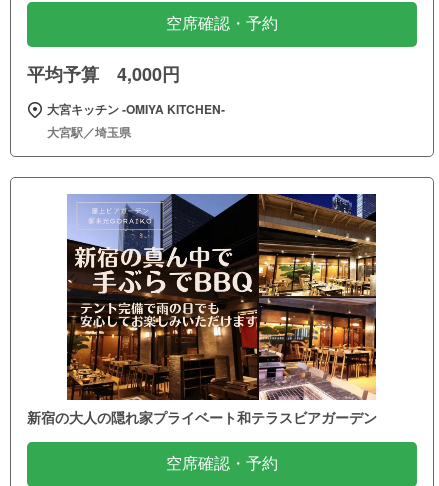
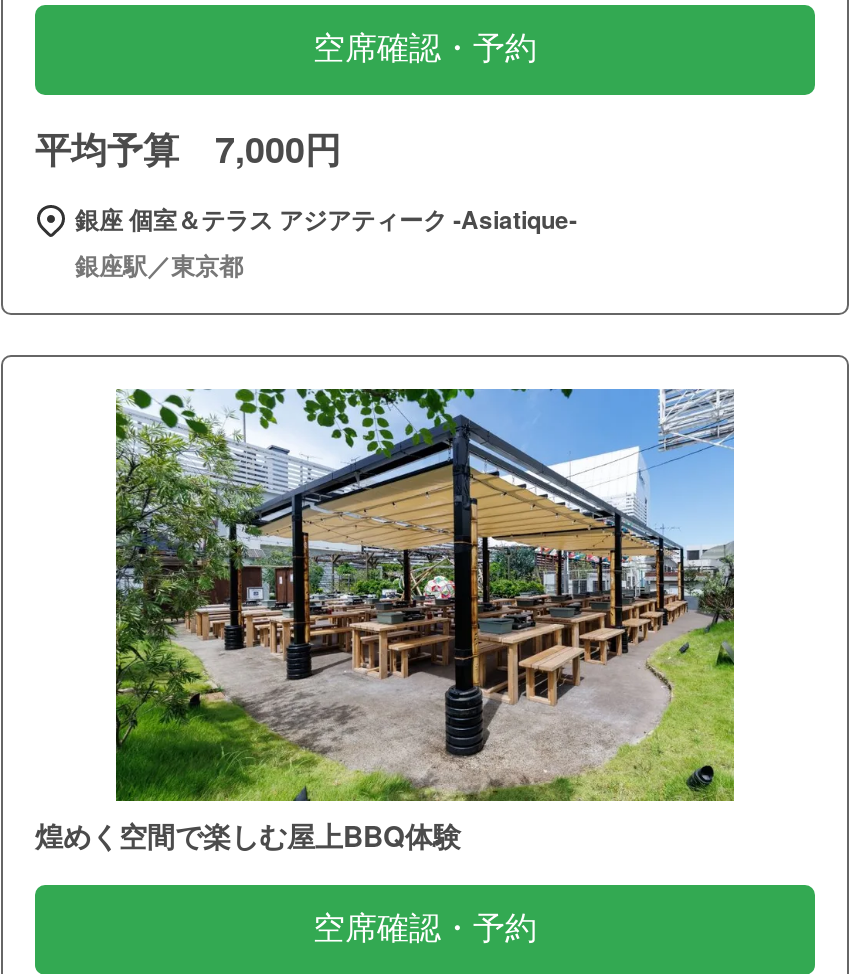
- 平均予算 4,000円
+ 平均予算 7,000円

- 大宮キッチン ‐OMIYA KITCHEN‐
- 大宮駅／埼玉県
+ 銀座 個室＆テラス アジアティーク ‐Asiatique‐
+ 銀座駅／東京都

- [image]
- 新宿の大人の隠れ家プライベート和テラスビアガーデン
+ [image]
+ 煌めく空間で楽しむ屋上BBQ体験
